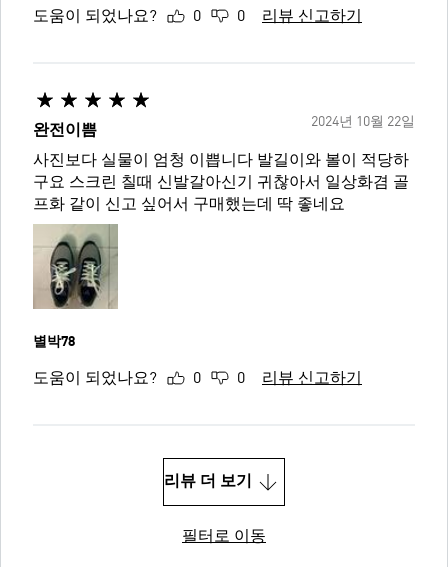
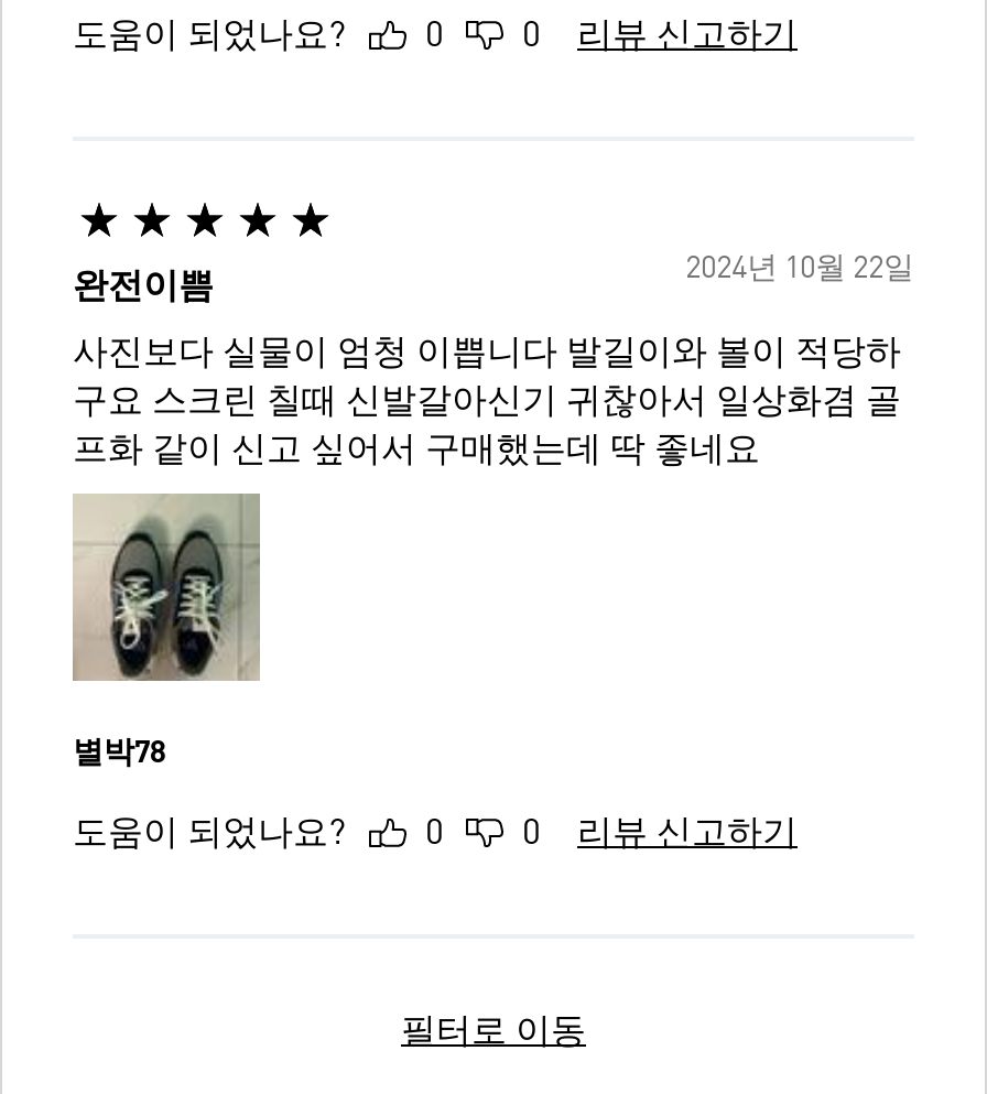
- 리뷰 더 보기
